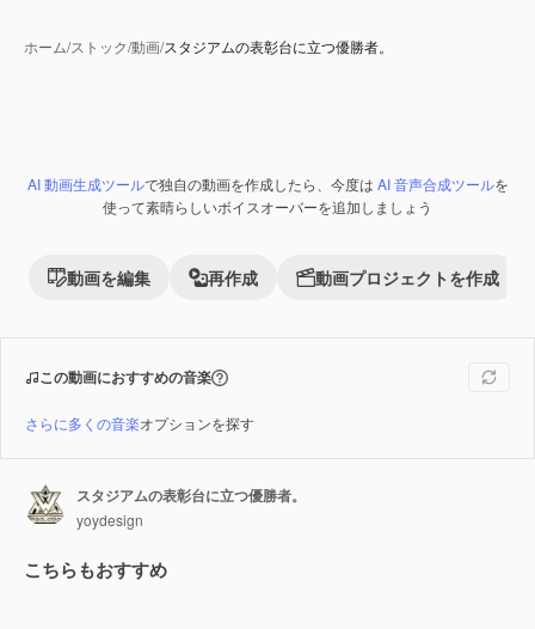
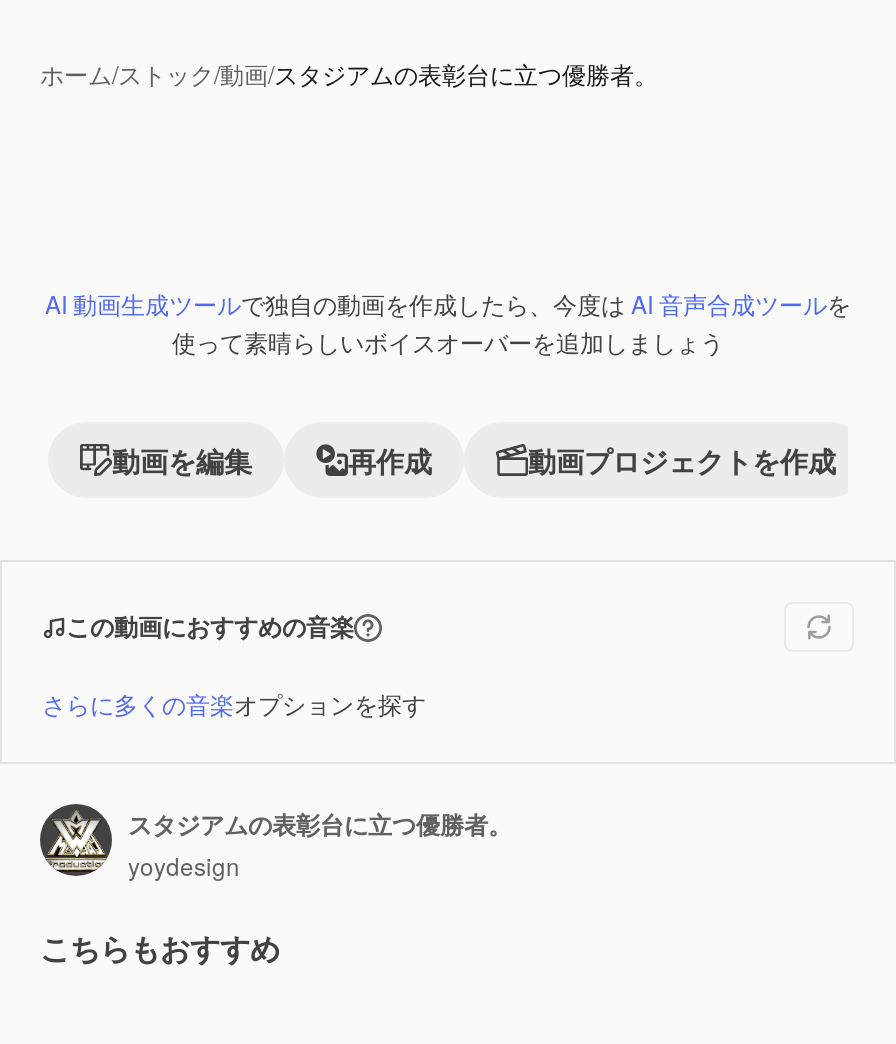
- [image]
+ [image]
